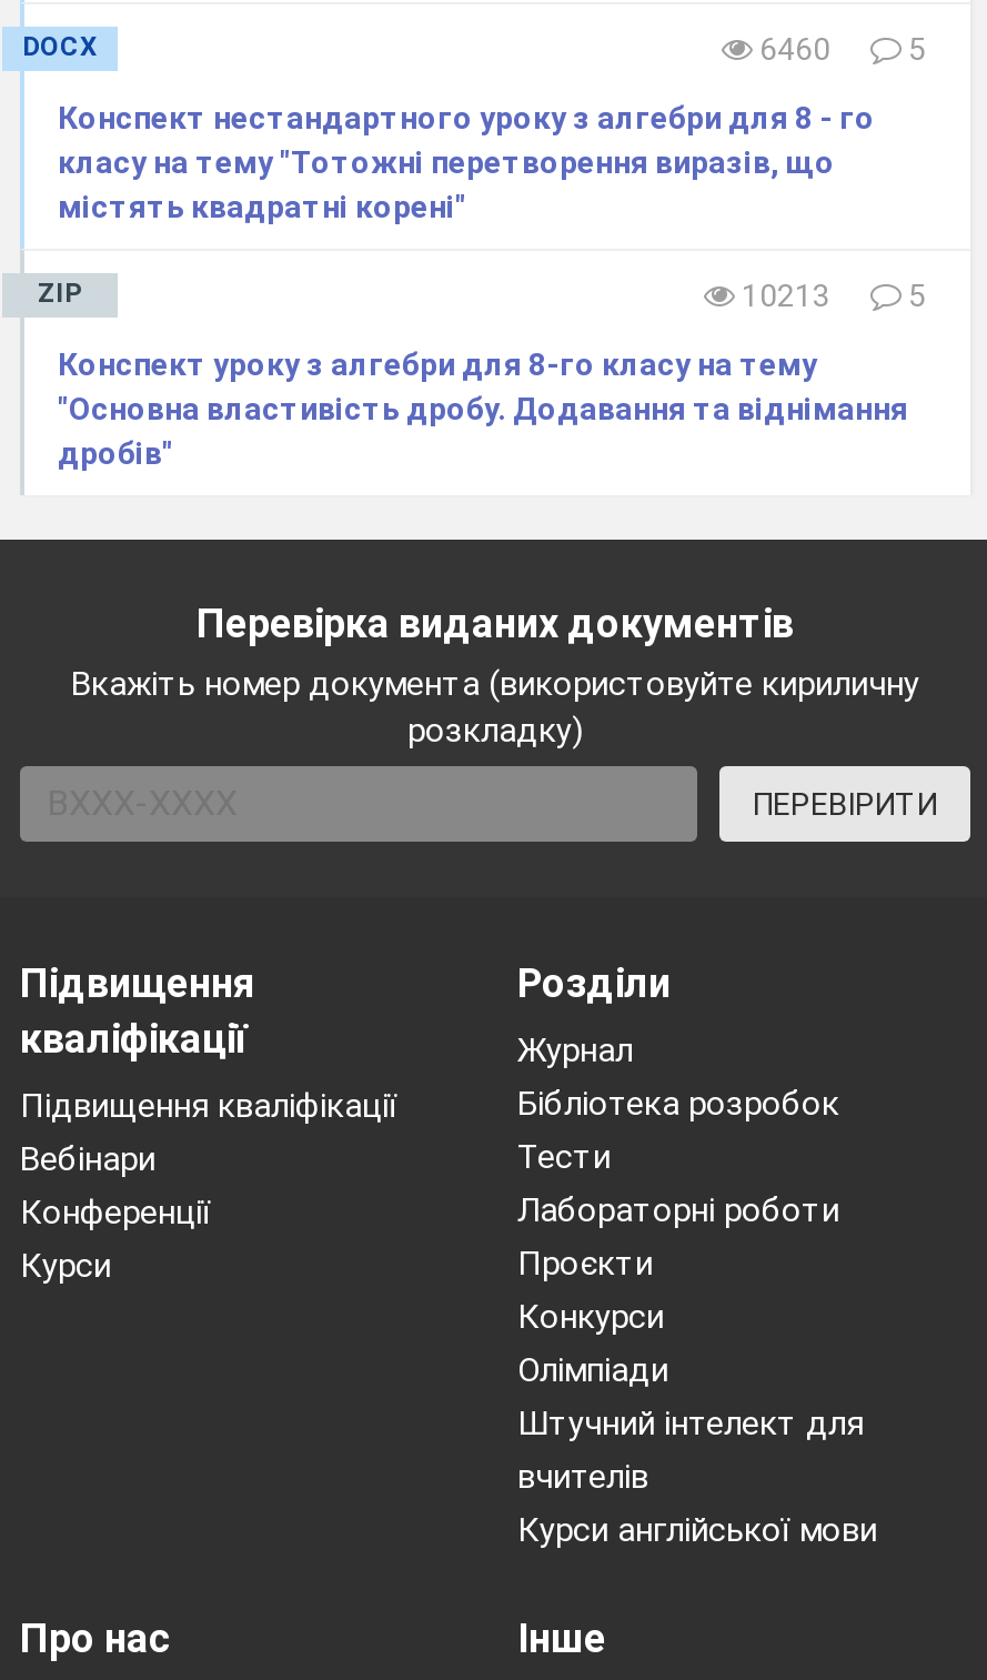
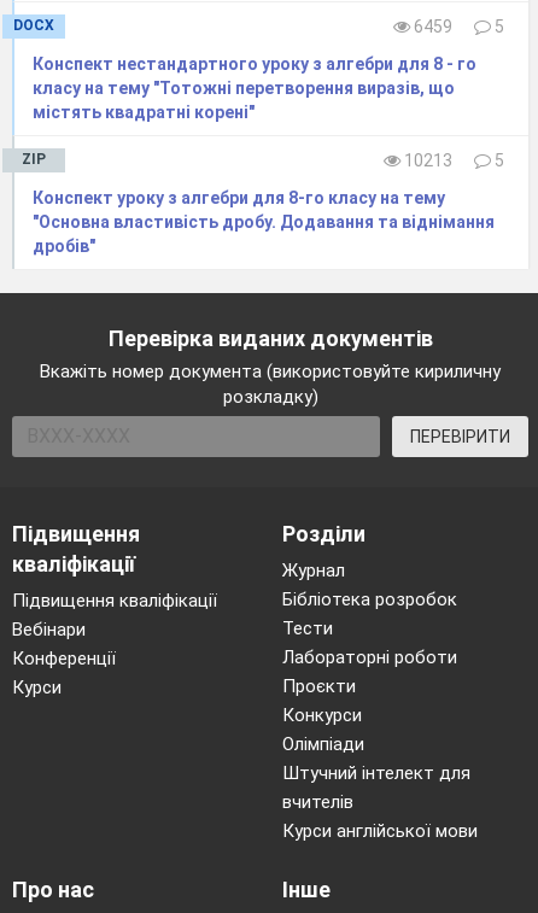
- 6460
+ 6459
